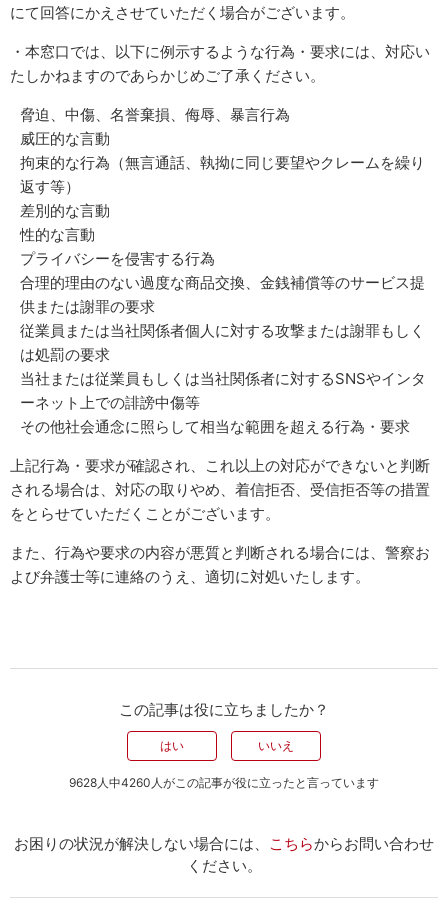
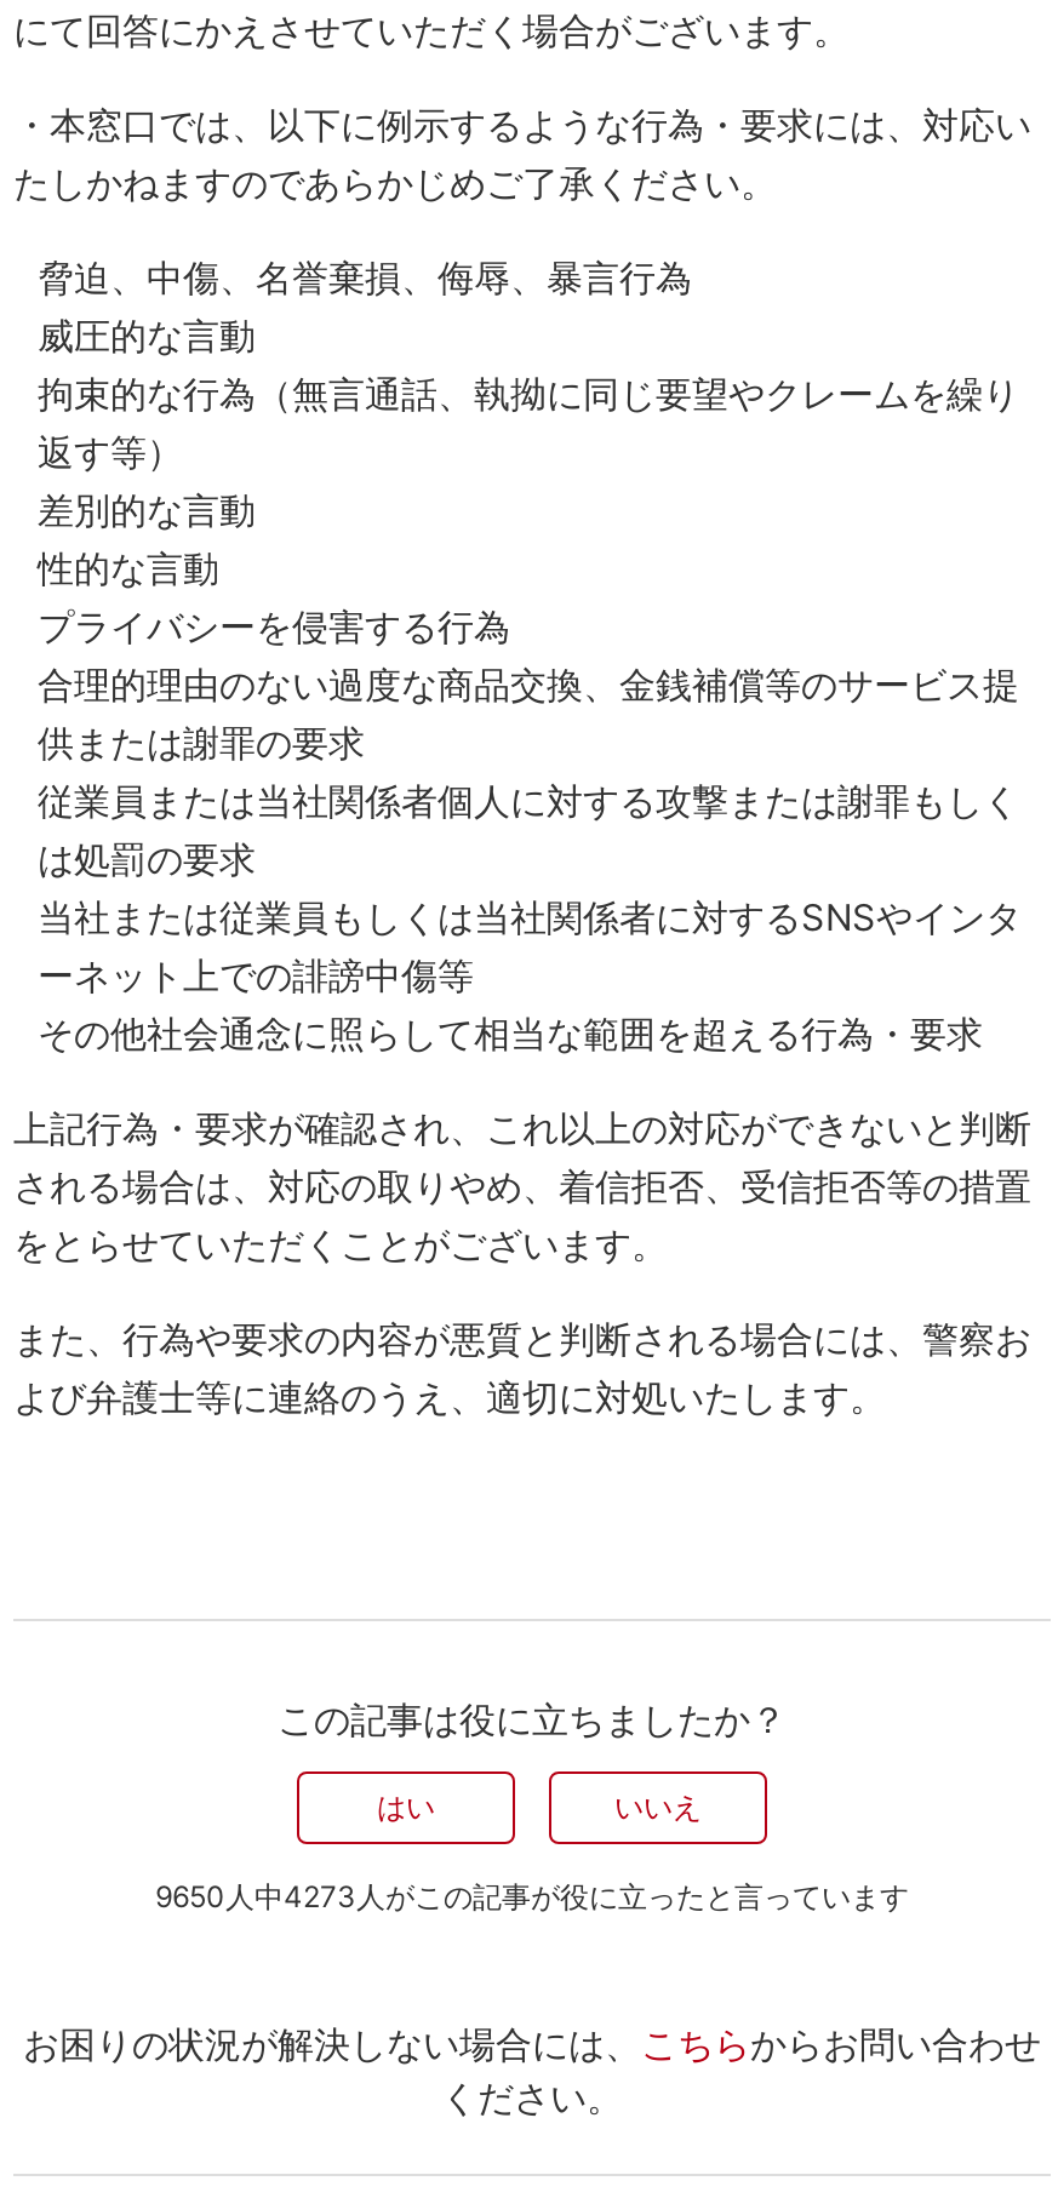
- 9628人中4260人がこの記事が役に立ったと言っています
+ 9650人中4273人がこの記事が役に立ったと言っています
